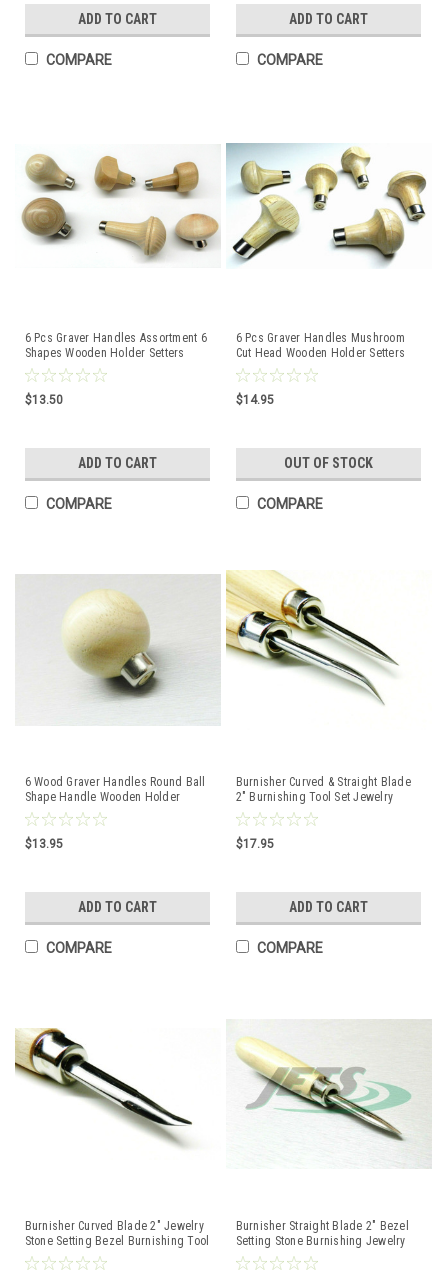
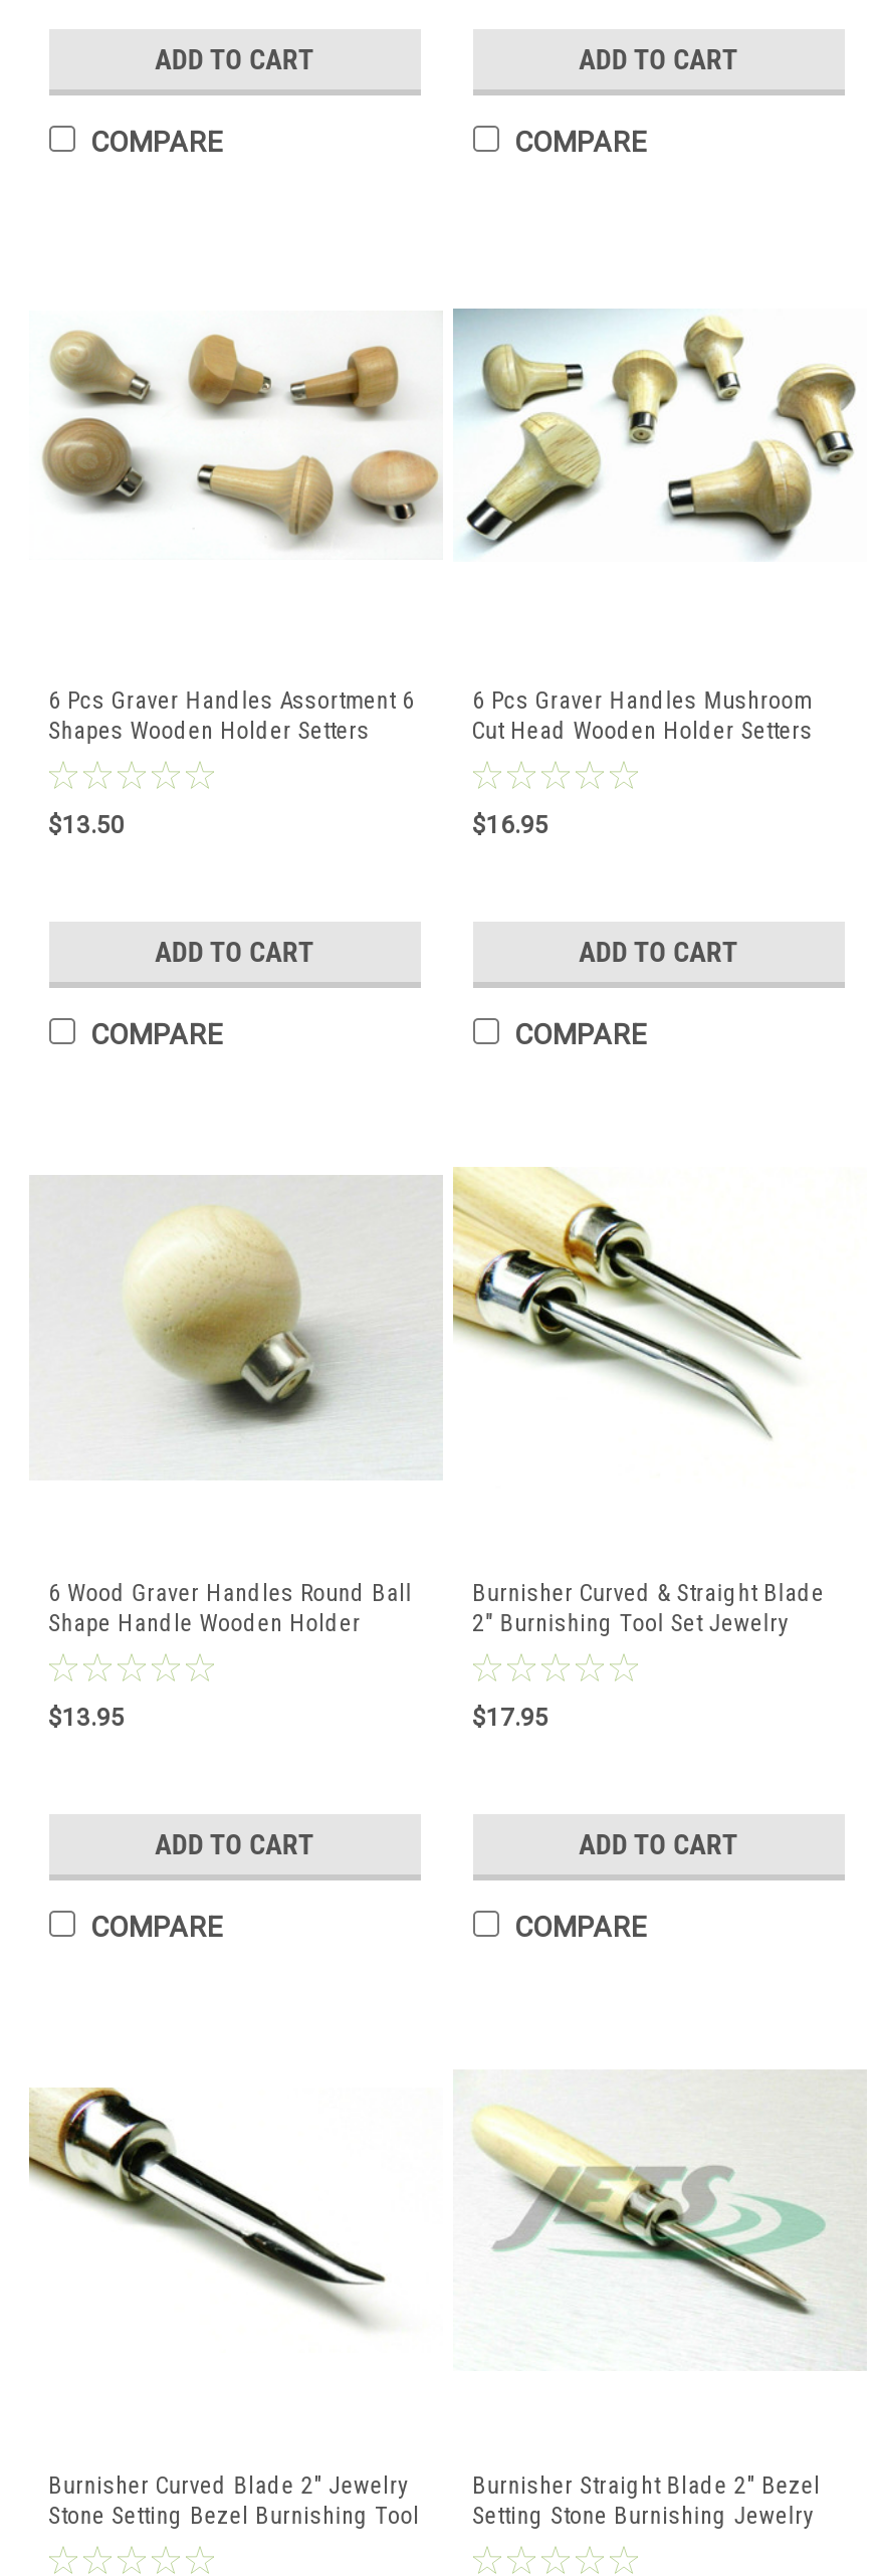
- $14.95
+ $16.95

- OUT OF STOCK
+ ADD TO CART
